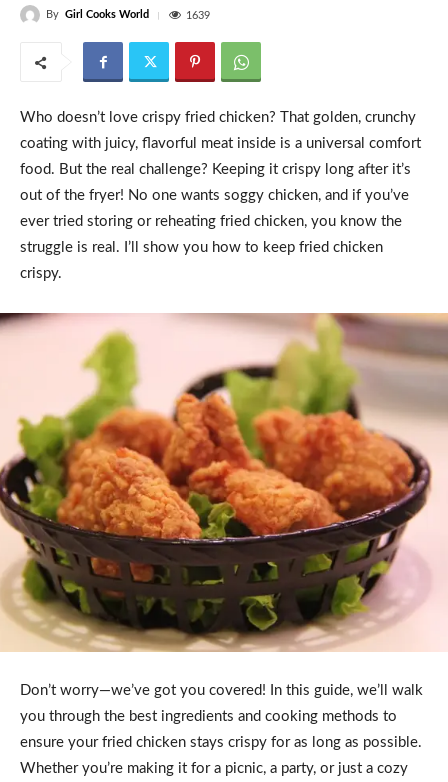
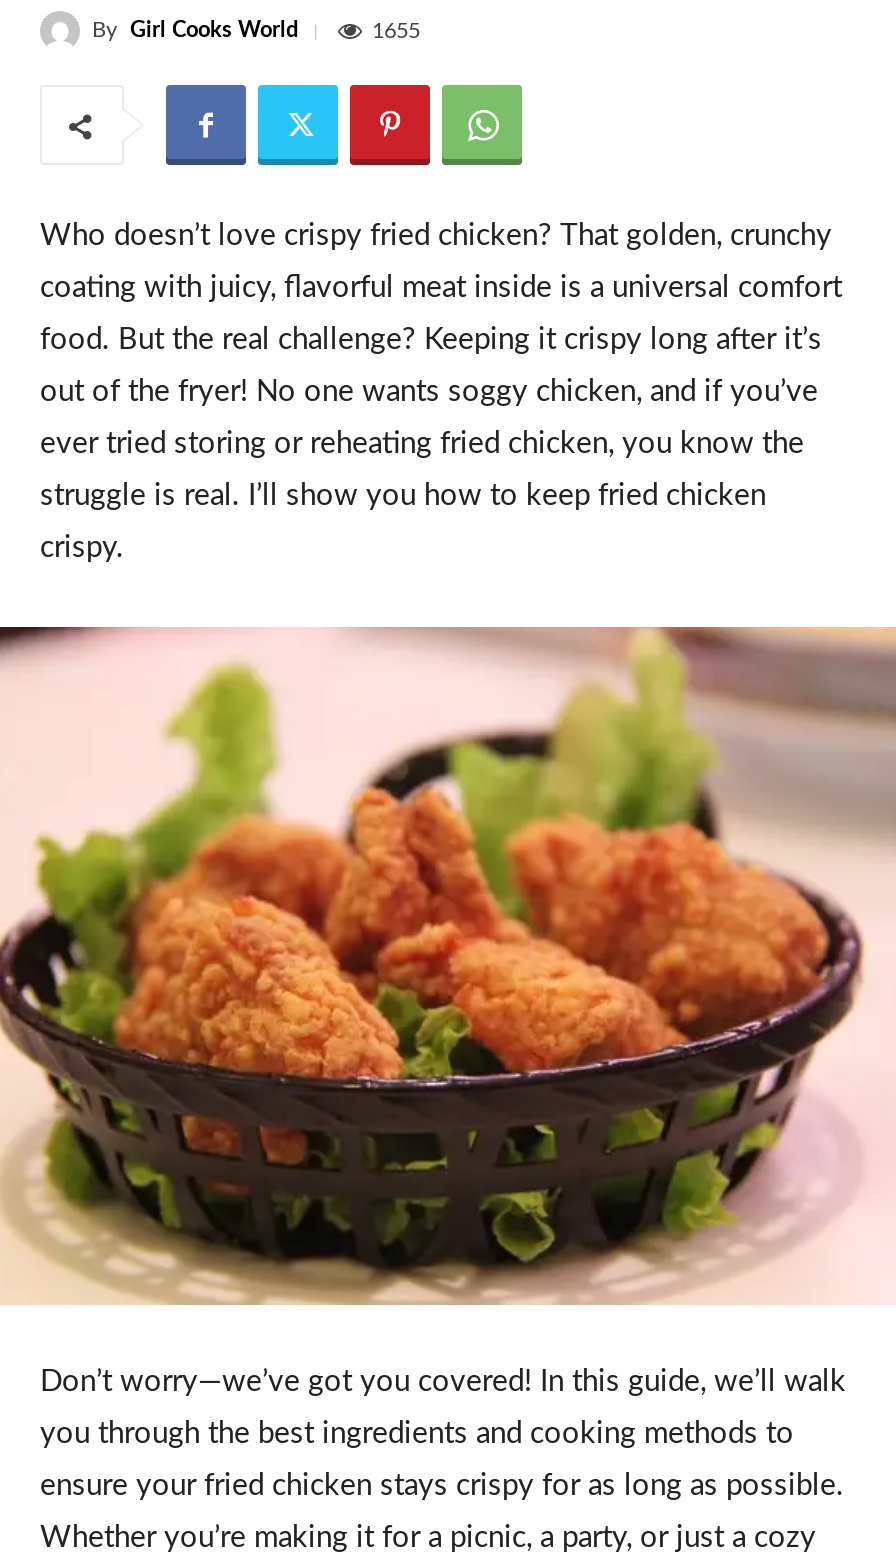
- 1639
+ 1655
